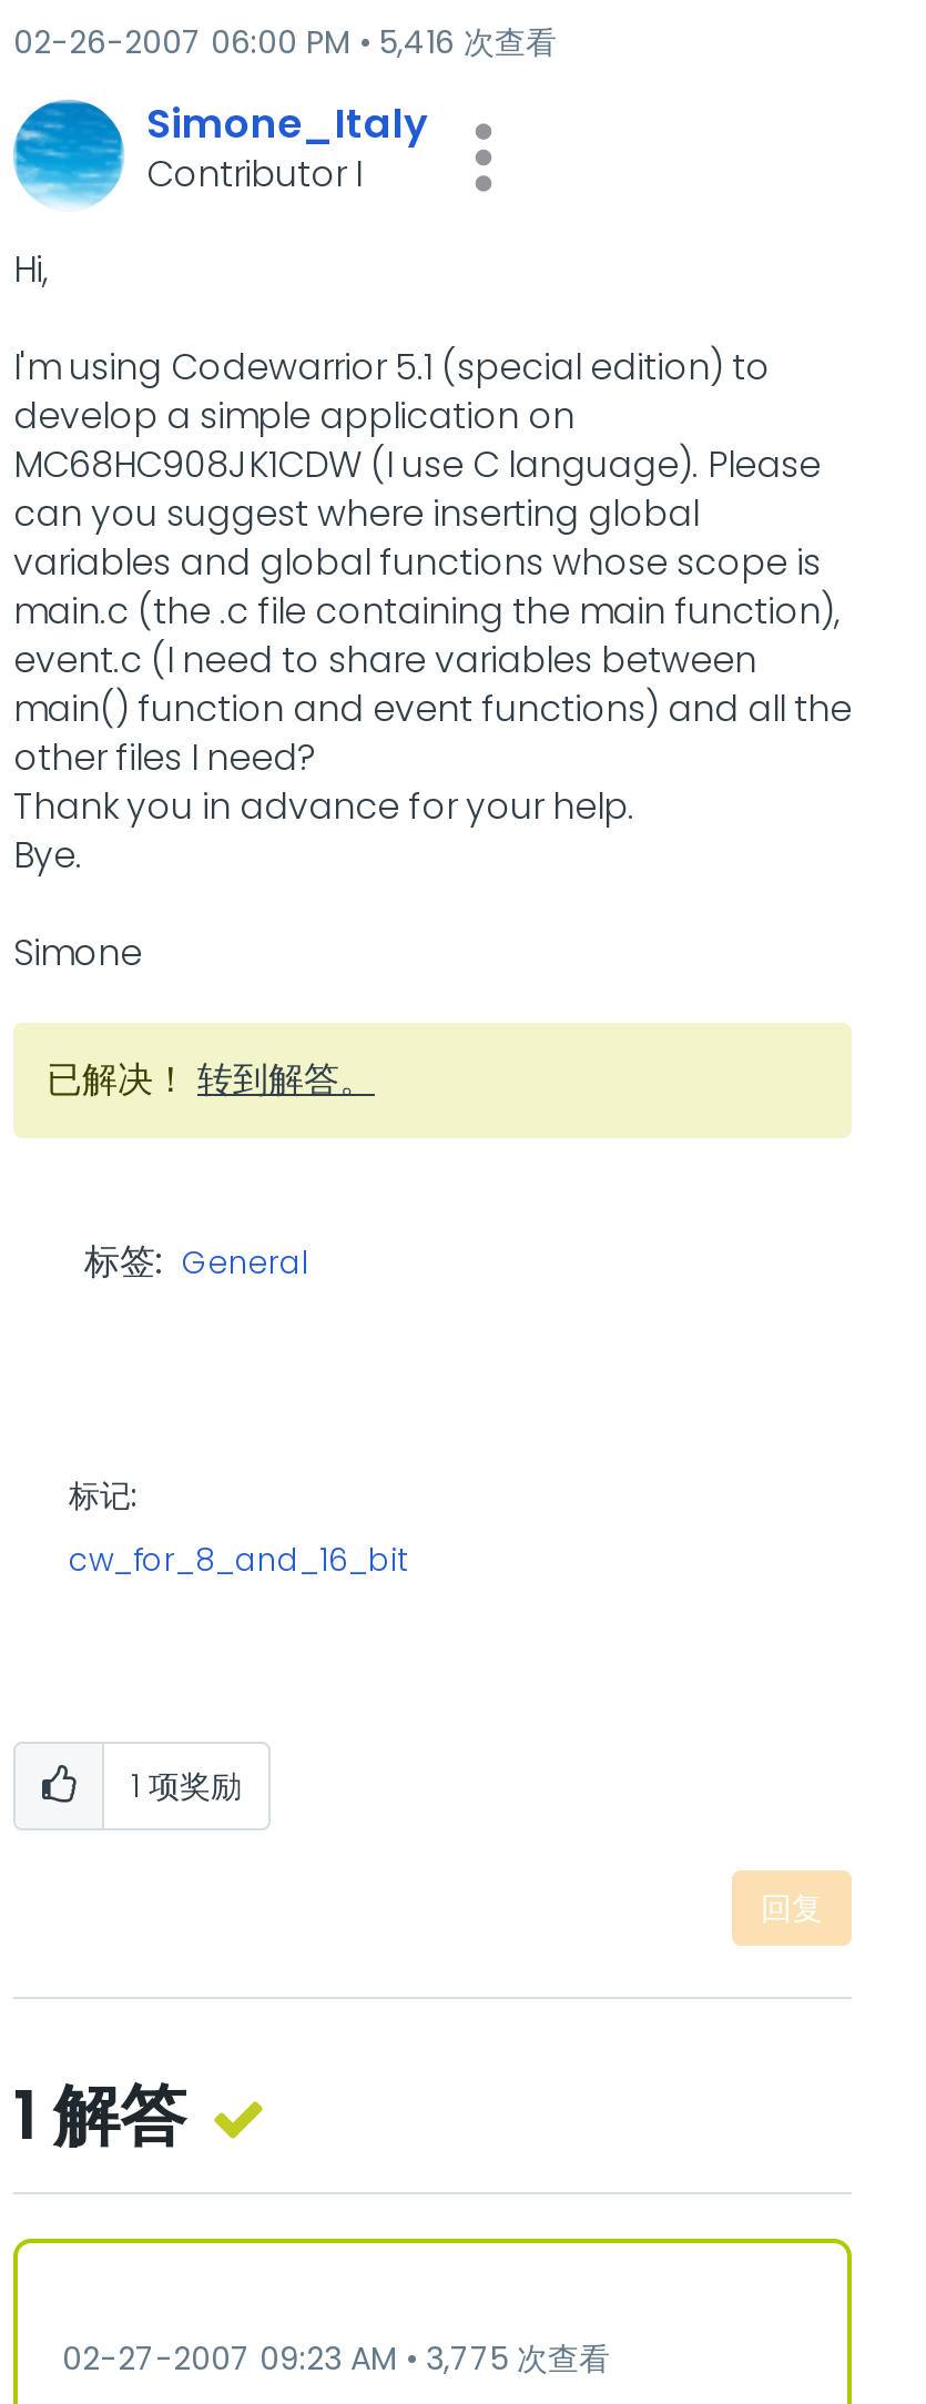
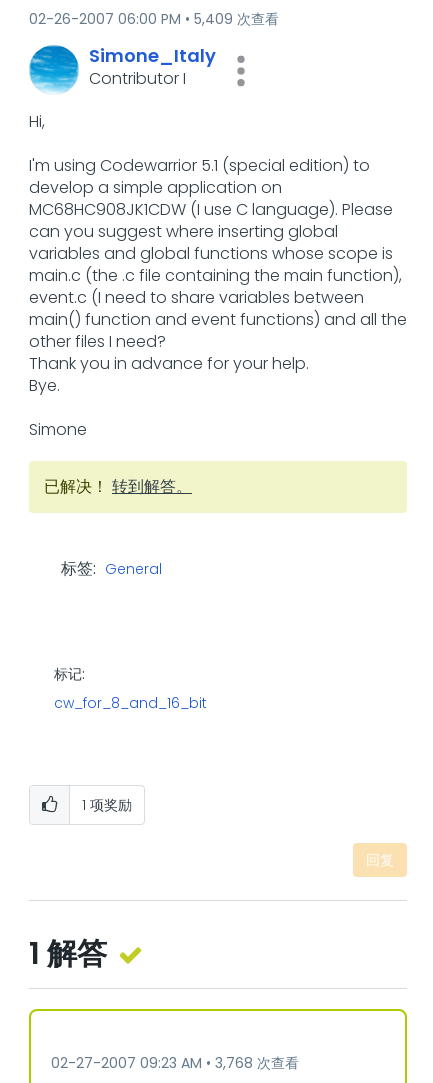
- 02-26-2007 06:00 PM 5,416 次查看
+ 02-26-2007 06:00 PM 5,409 次查看

- 02-27-2007 09:23 AM 3,775 次查看
+ 02-27-2007 09:23 AM 3,768 次查看
